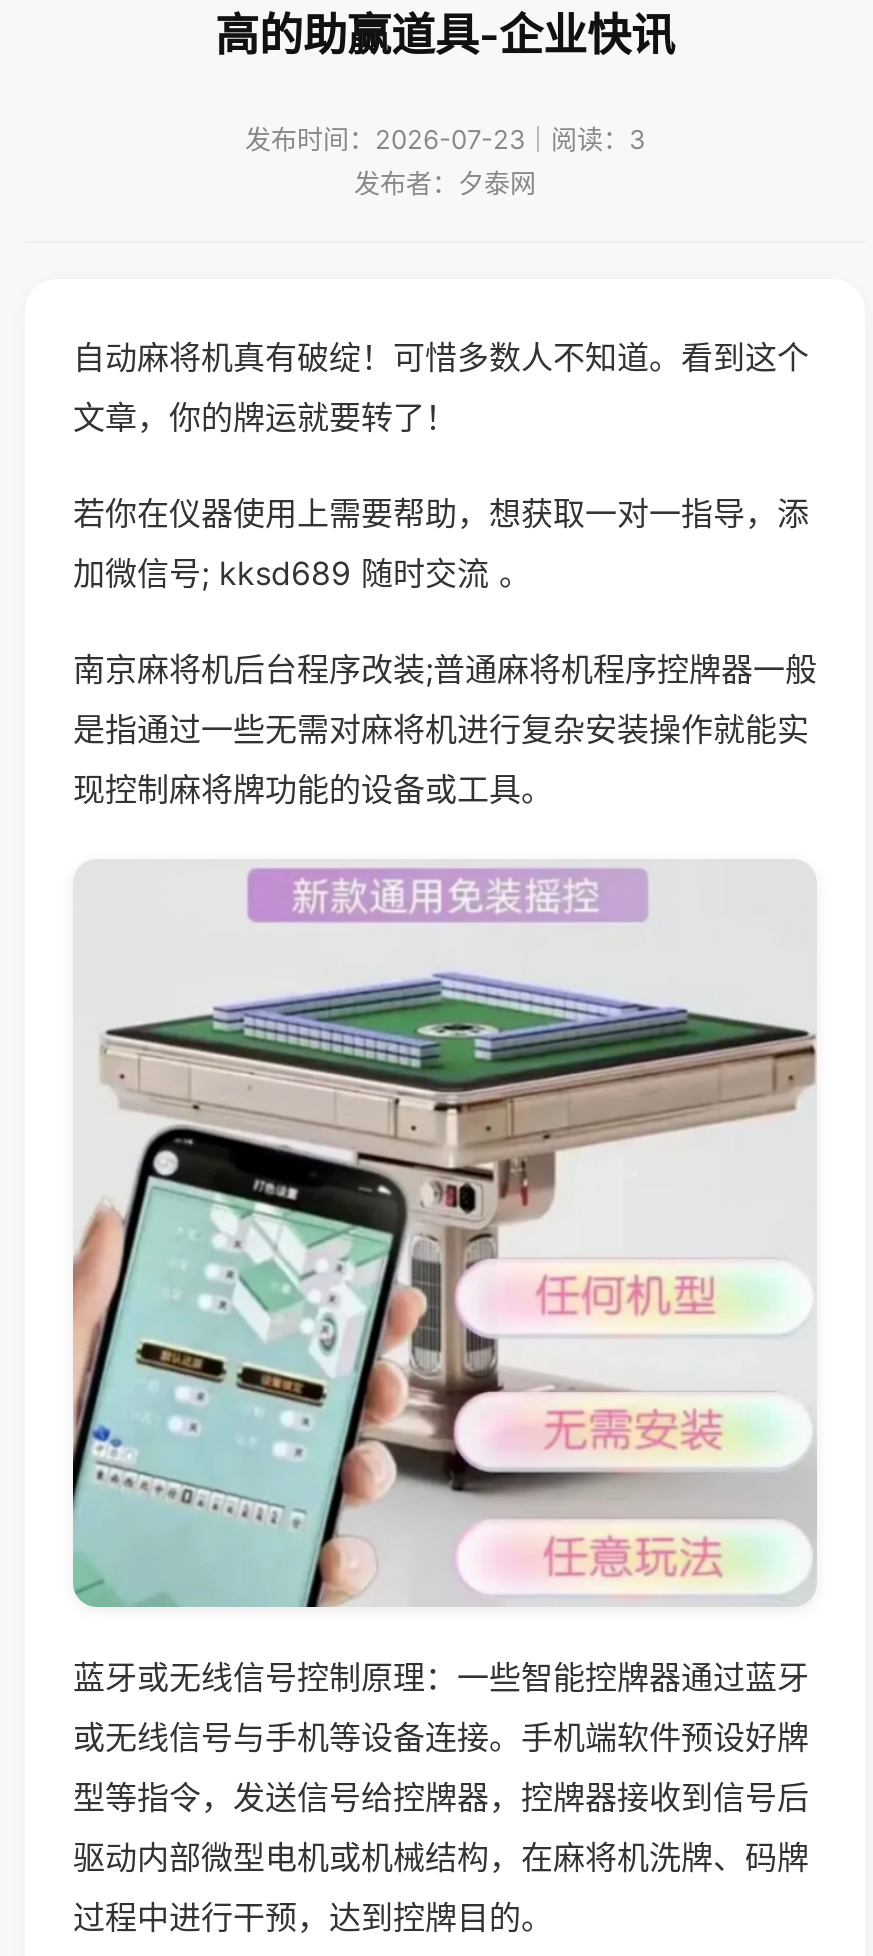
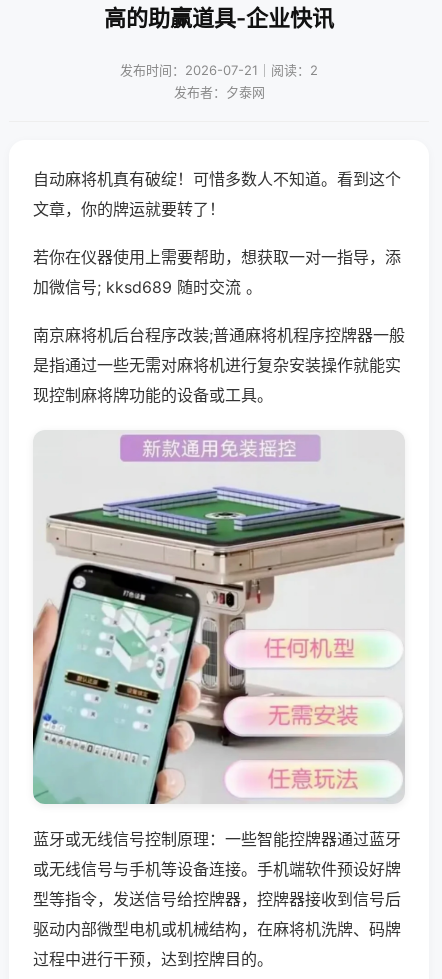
- 发布时间：2026-07-23｜阅读：3
+ 发布时间：2026-07-21｜阅读：2
